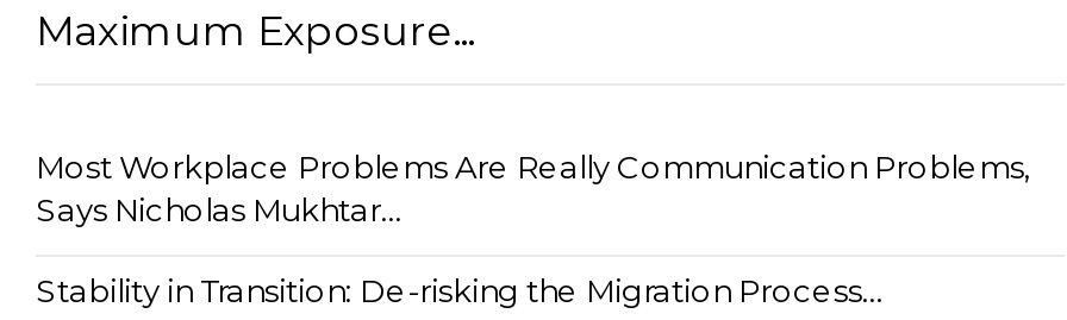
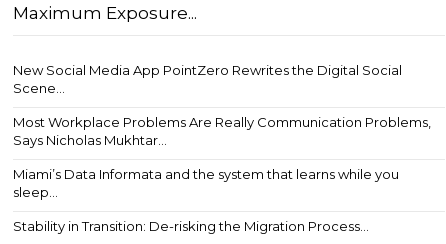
+ New Social Media App PointZero Rewrites the Digital Social
+ Scene...

+ Miami’s Data Informata and the system that learns while you
+ sleep...
